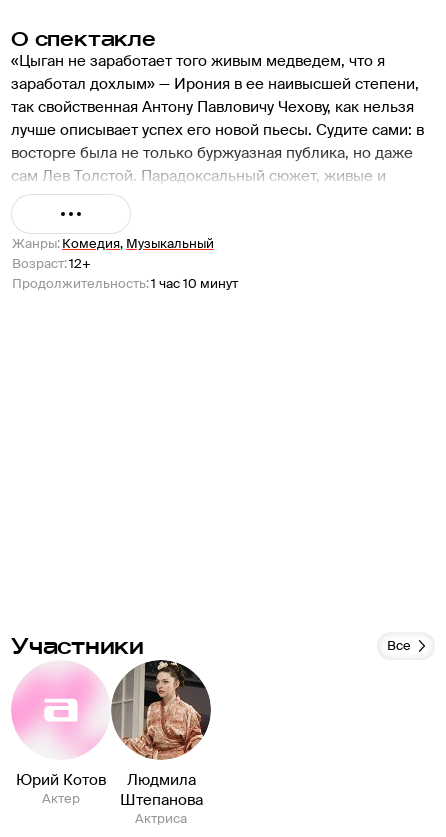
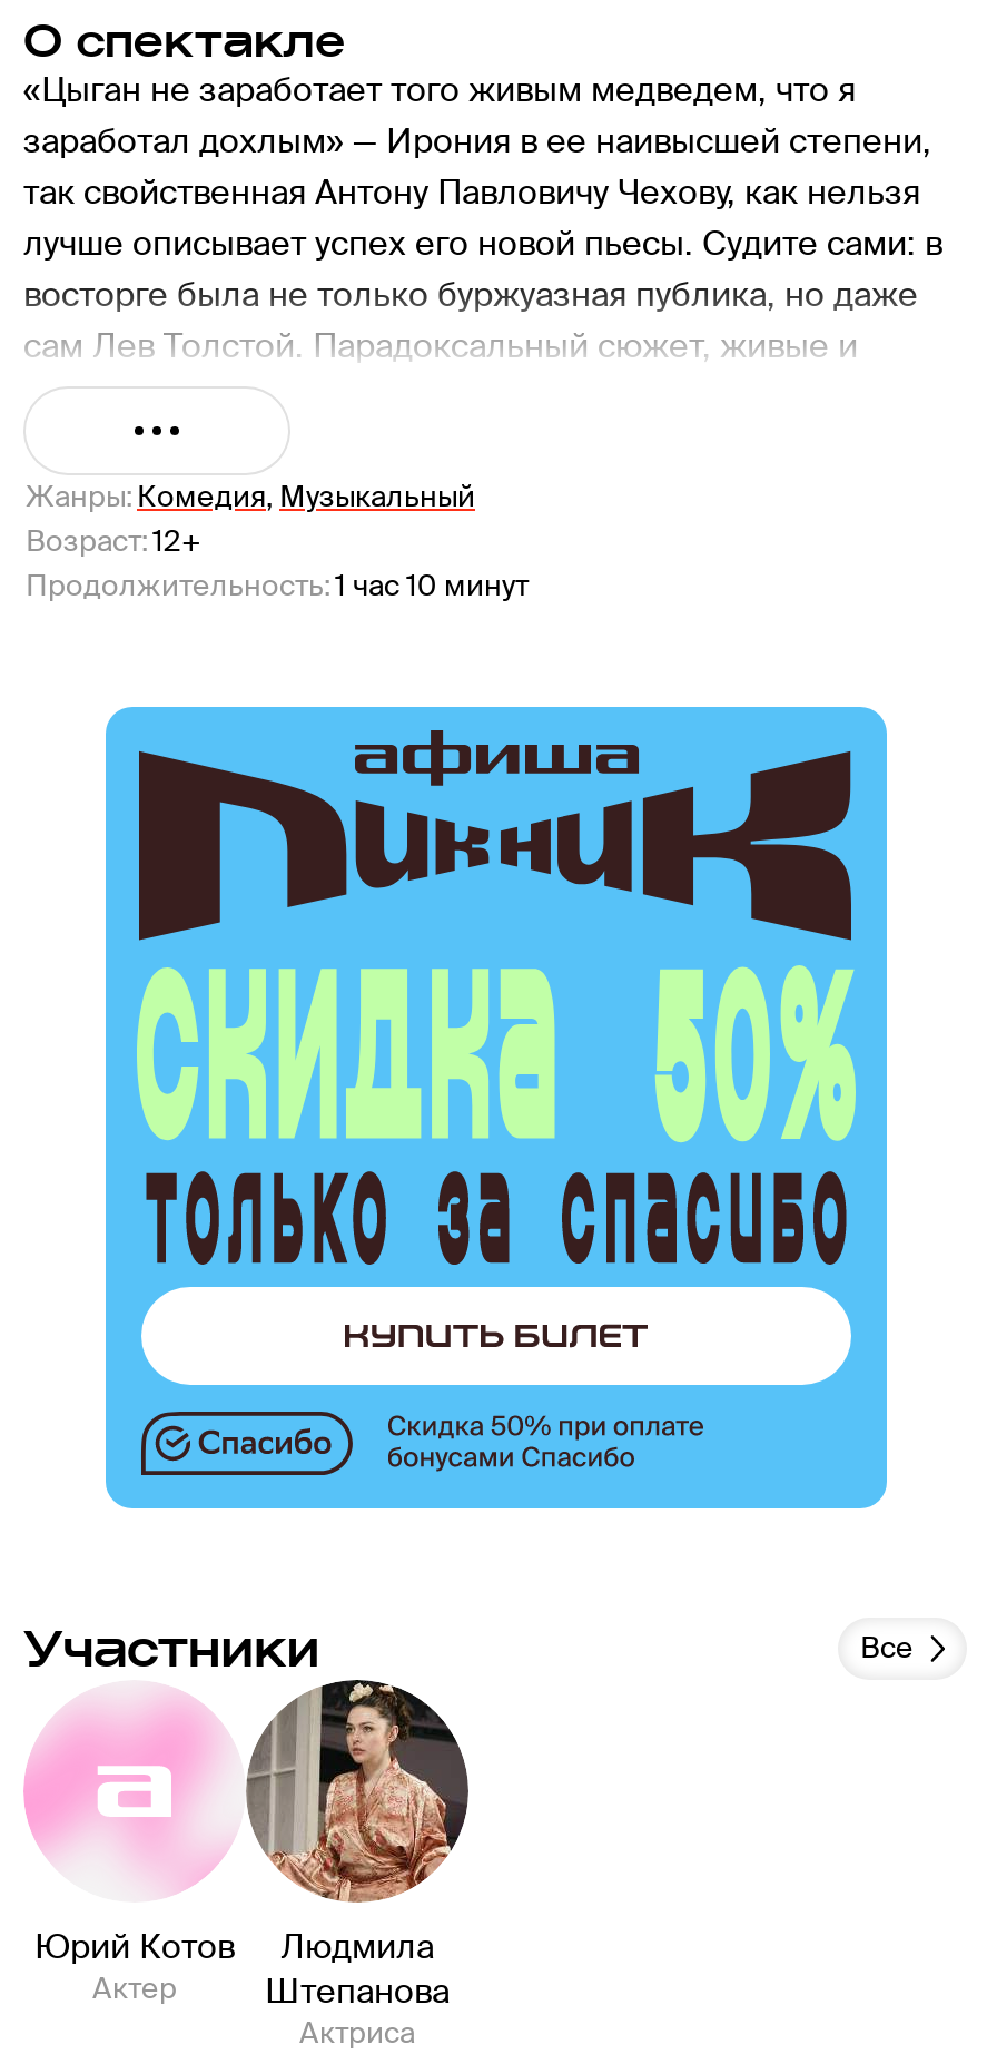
+ [image]
